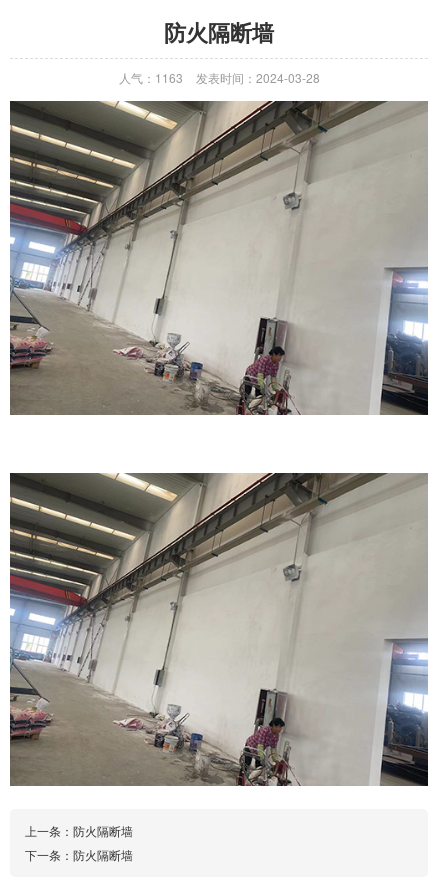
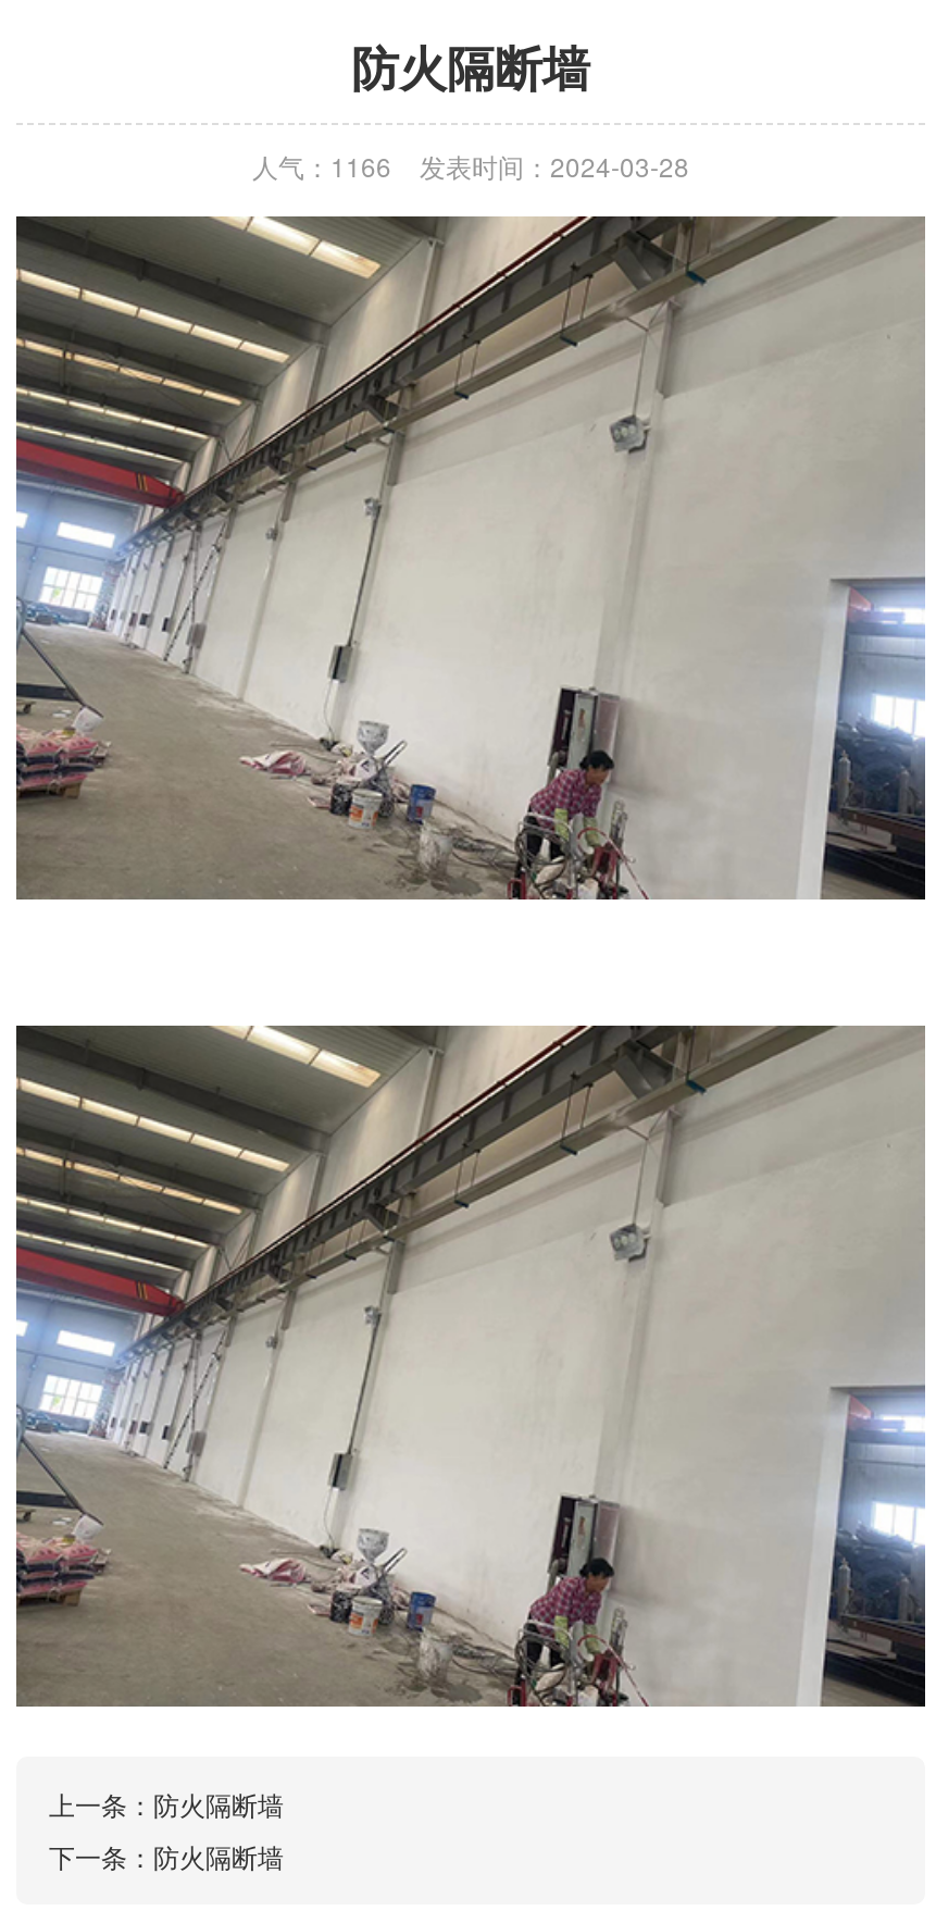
- 人气：1163 发表时间：2024-03-28
+ 人气：1166 发表时间：2024-03-28
